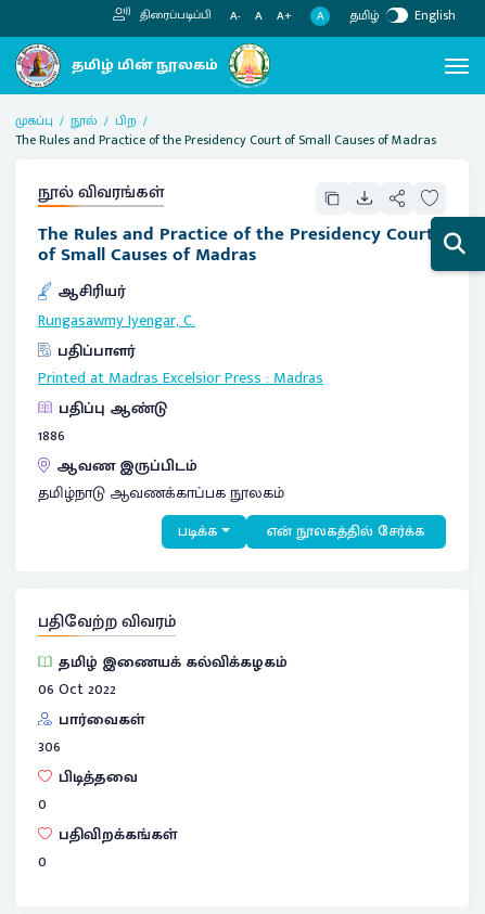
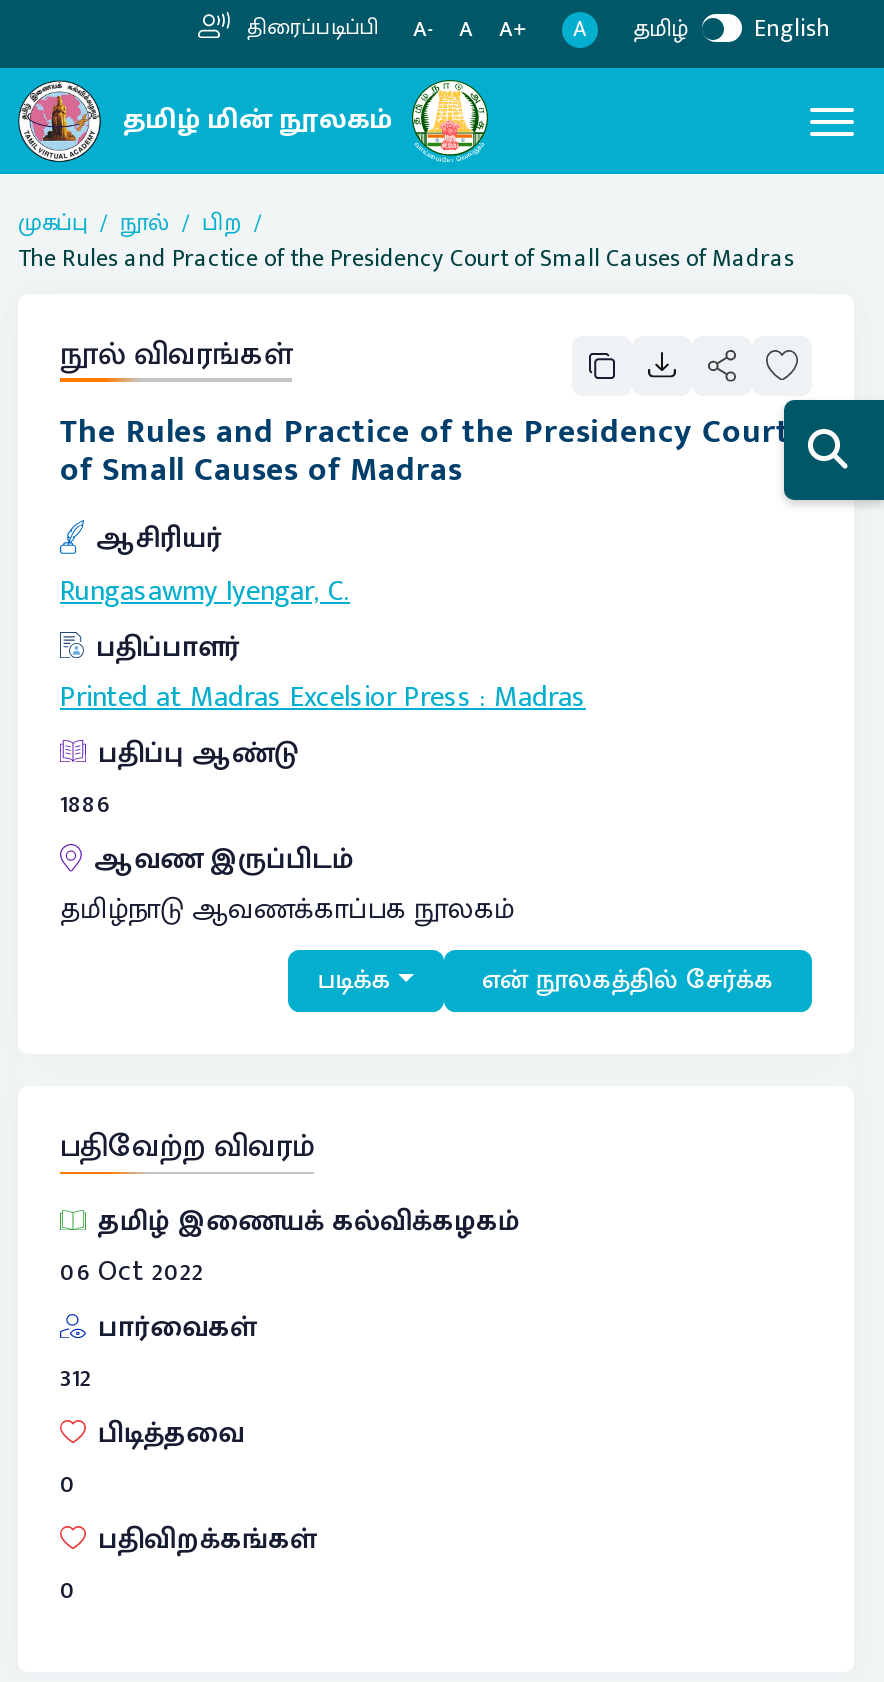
- 306
+ 312
